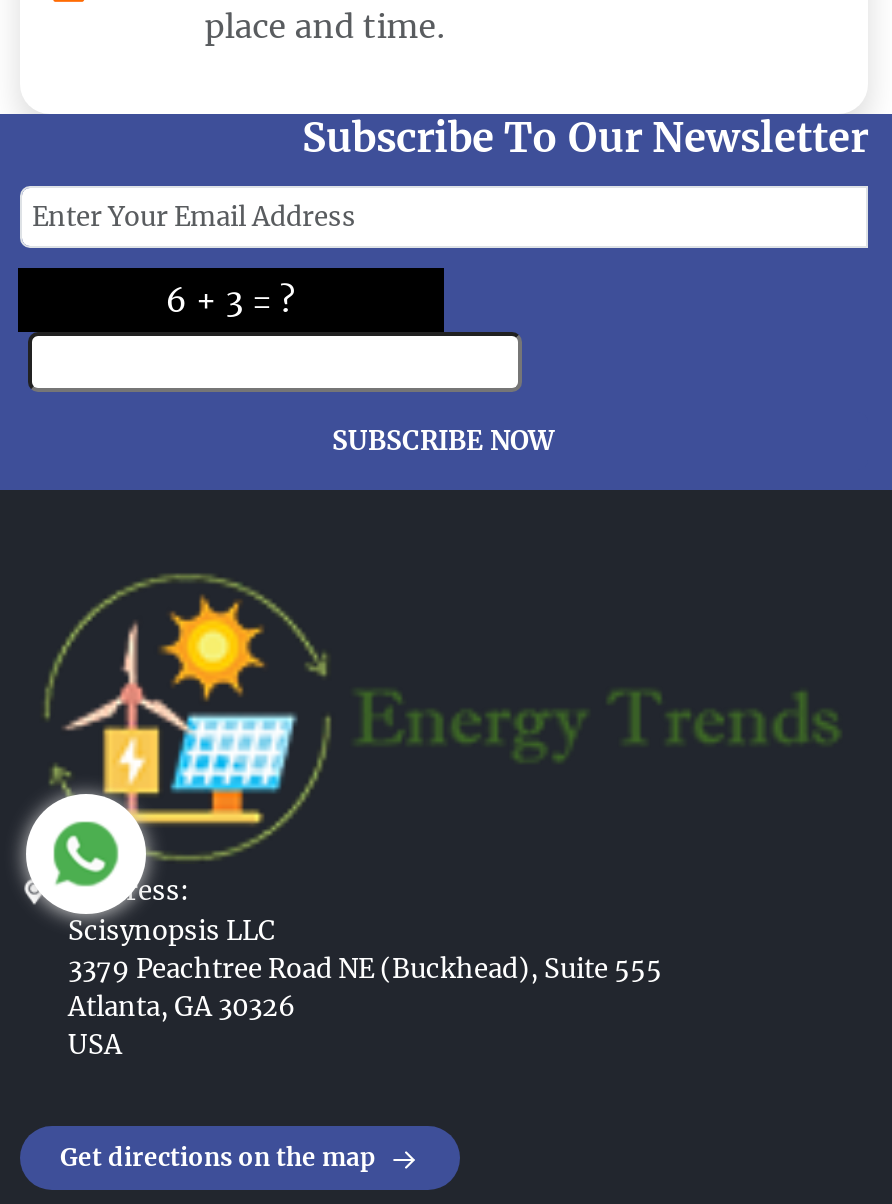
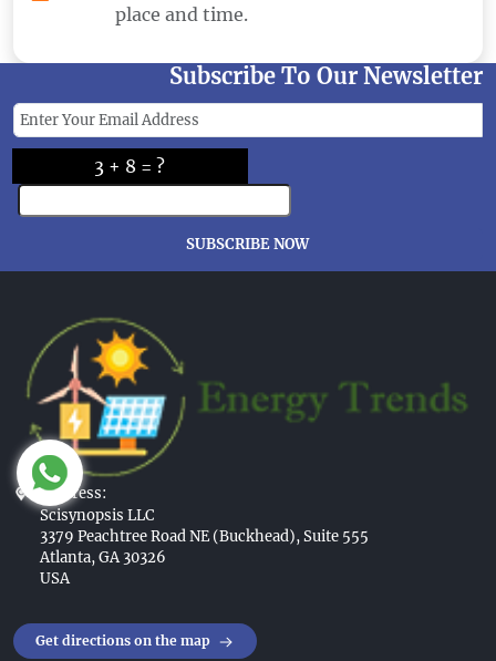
- 6 + 3 = ?
+ 3 + 8 = ?
